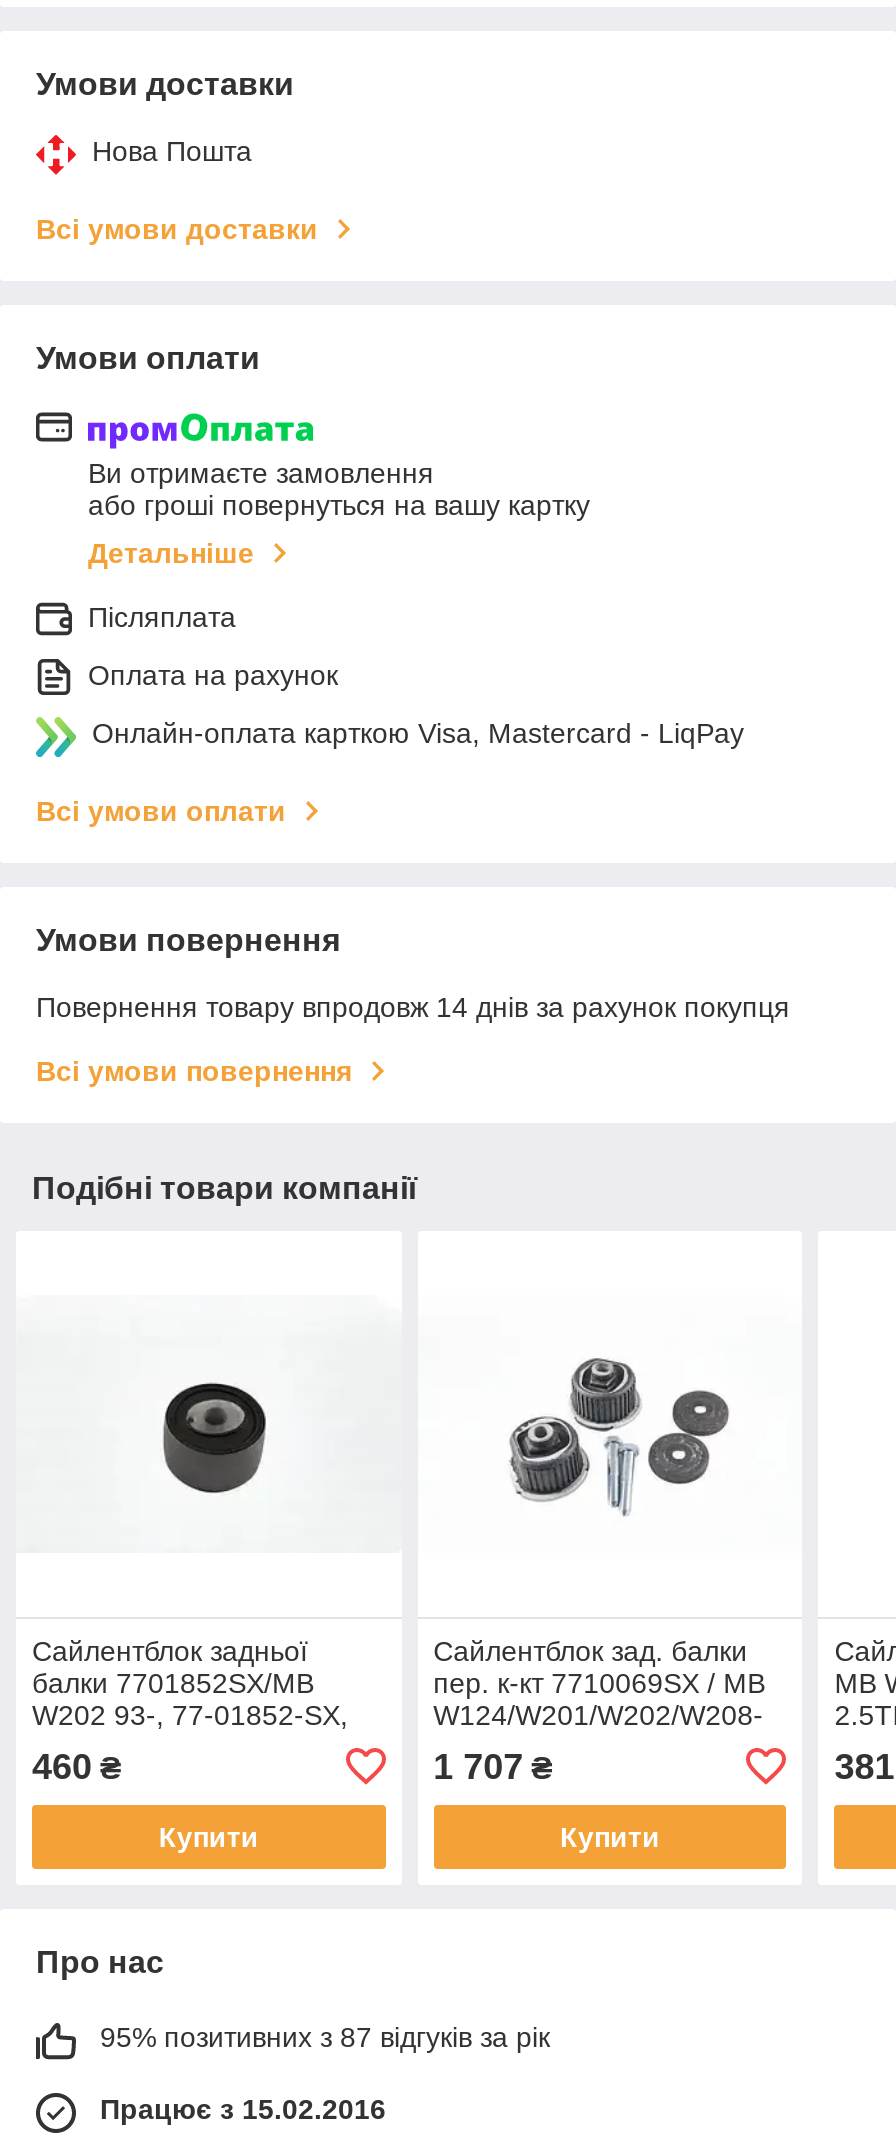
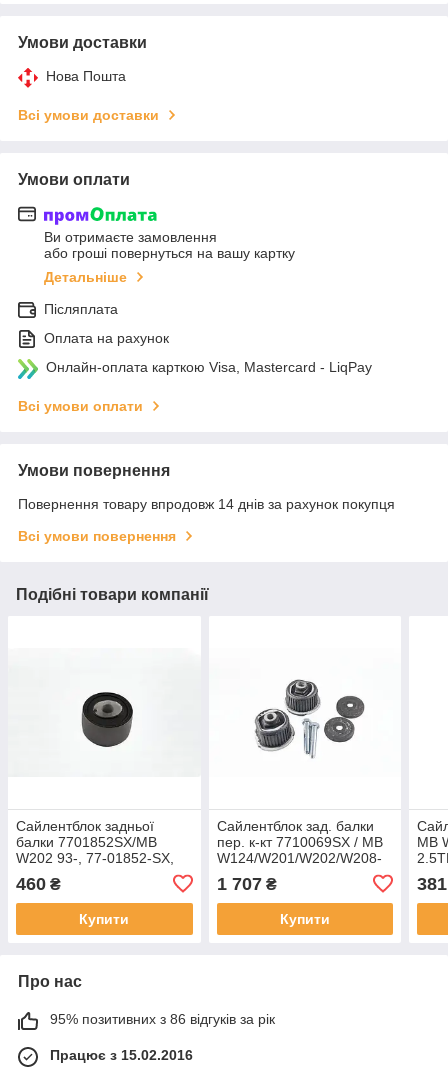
- 95% позитивних з 87 відгуків за рік
+ 95% позитивних з 86 відгуків за рік
